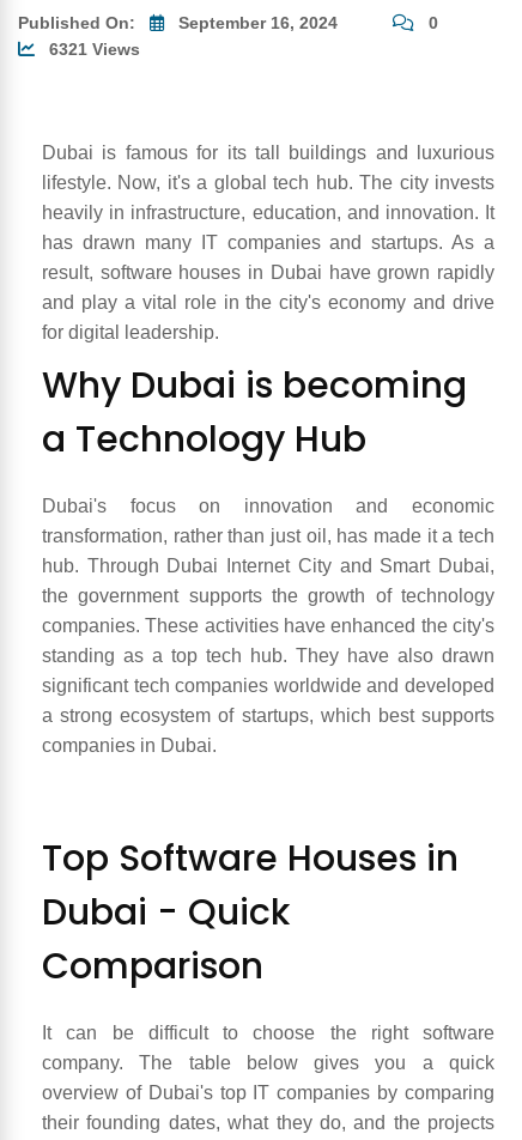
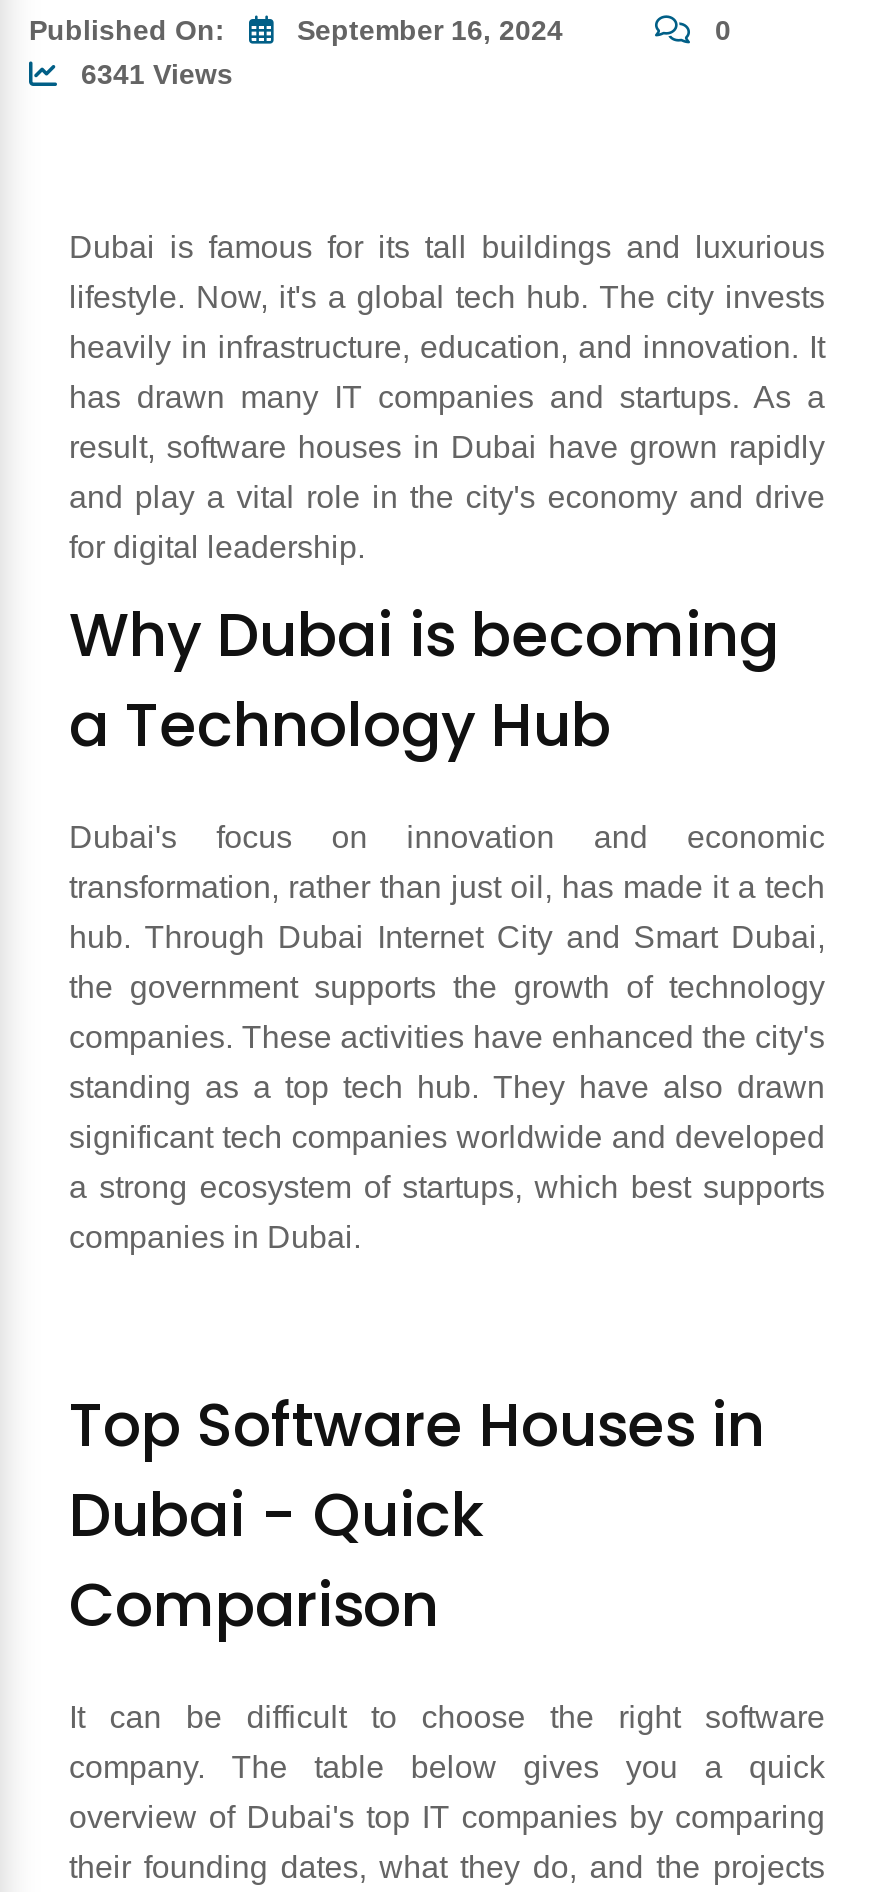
- 6321 Views
+ 6341 Views
